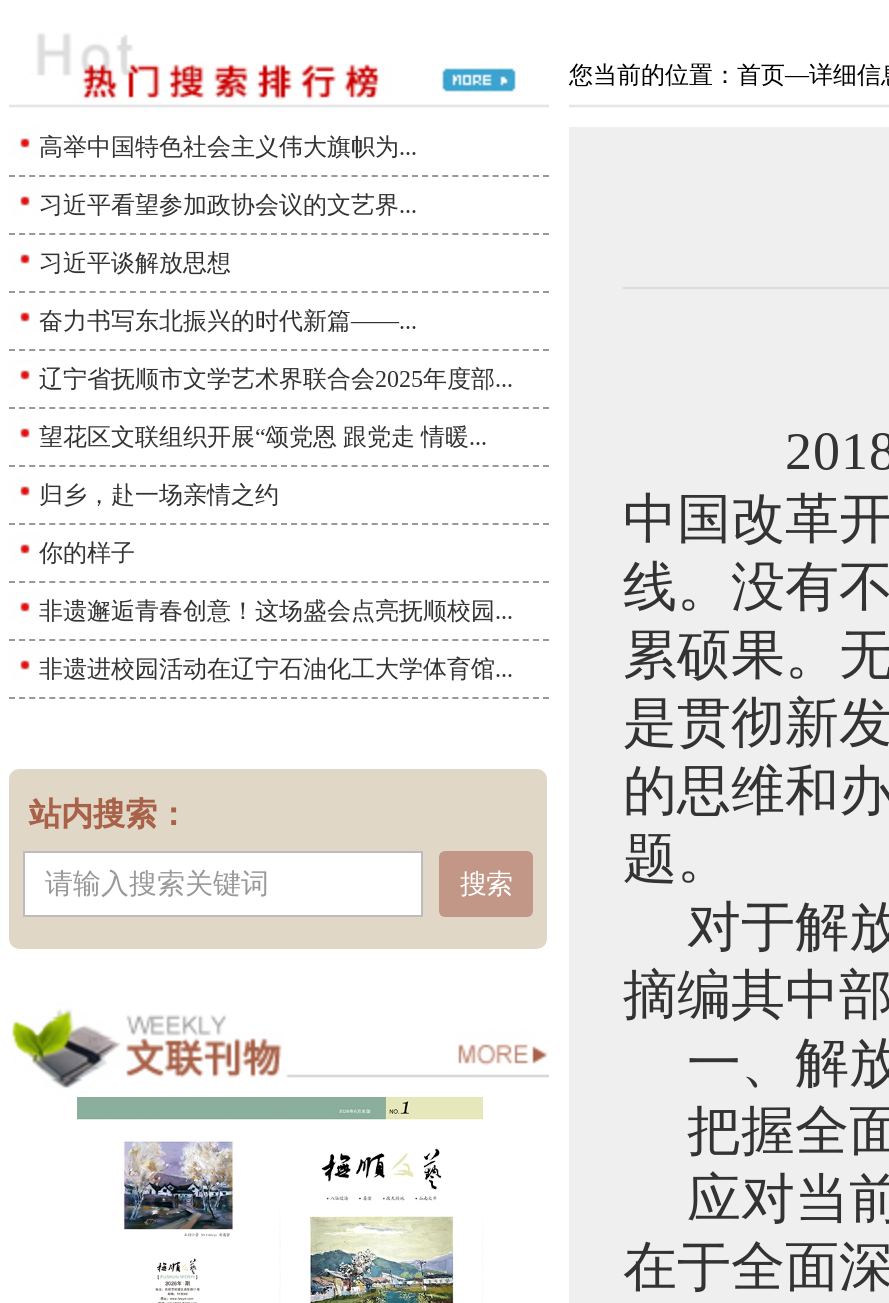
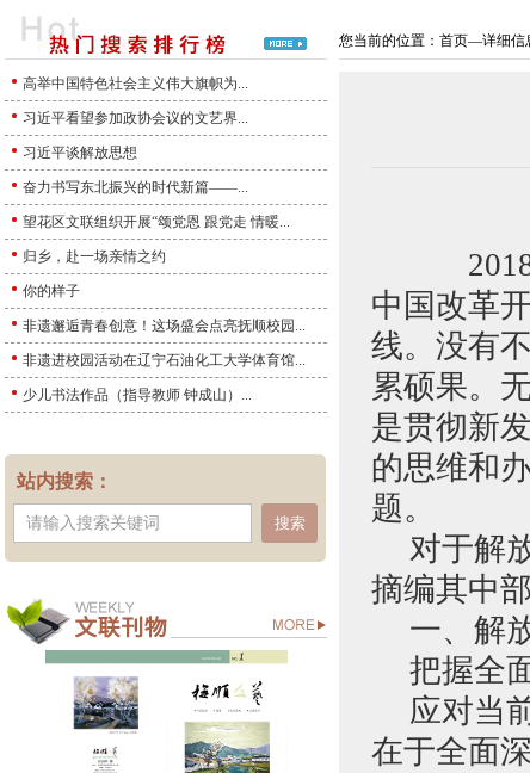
- 辽宁省抚顺市文学艺术界联合会2025年度部...

moved up: 望花区文联组织开展“颂党恩 跟党走 情暖... | 归乡，赴一场亲情之约 | 你的样子 | 非遗邂逅青春创意！这场盛会点亮抚顺校园... | 非遗进校园活动在辽宁石油化工大学体育馆...

+ 少儿书法作品（指导教师 钟成山）...
